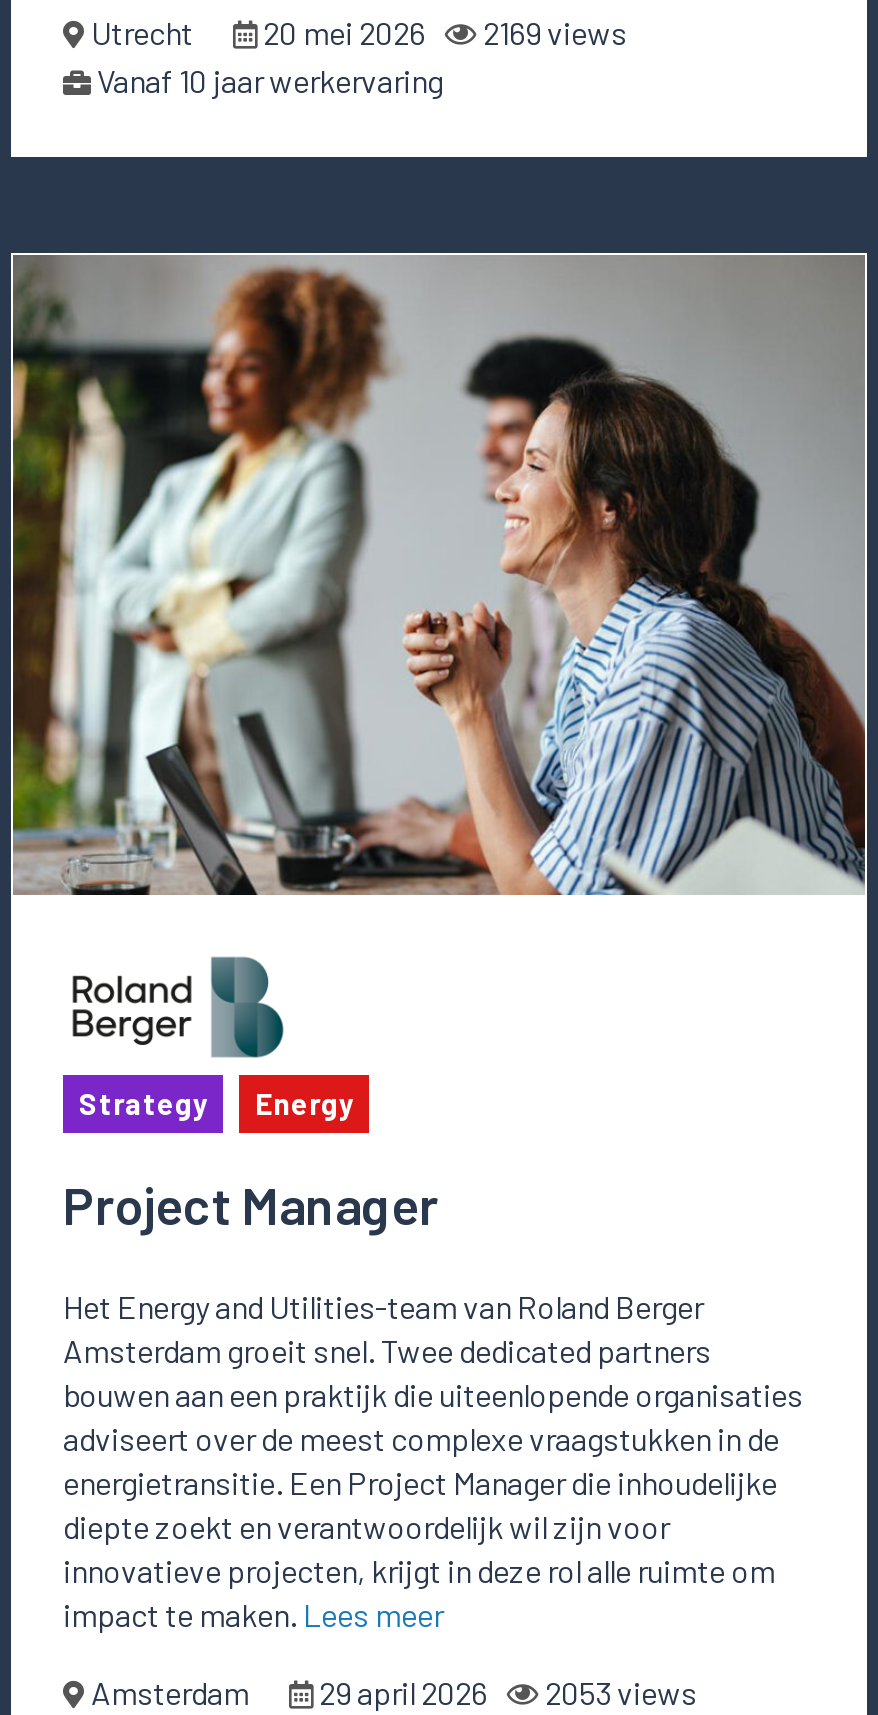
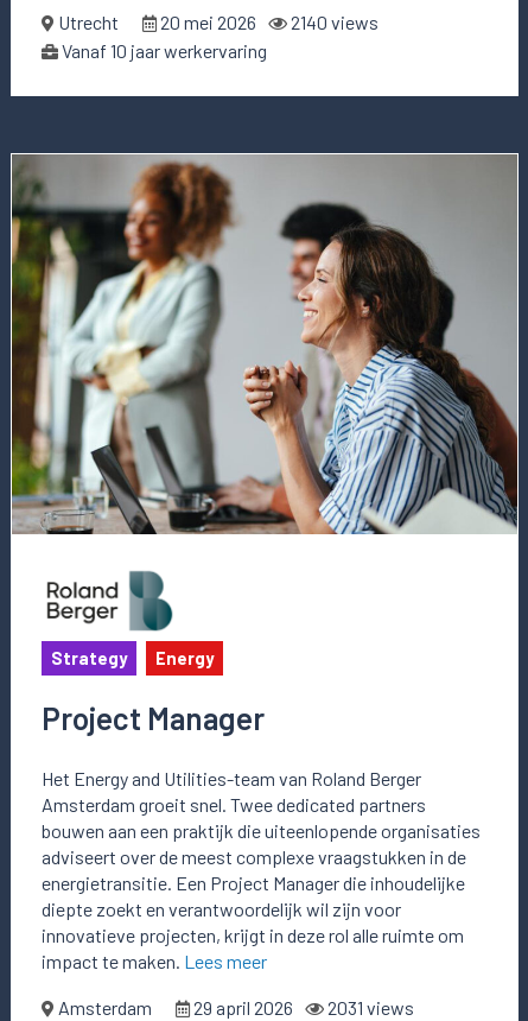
- Utrecht 20 mei 2026 2169 views
+ Utrecht 20 mei 2026 2140 views

- Amsterdam 29 april 2026 2053 views
+ Amsterdam 29 april 2026 2031 views
